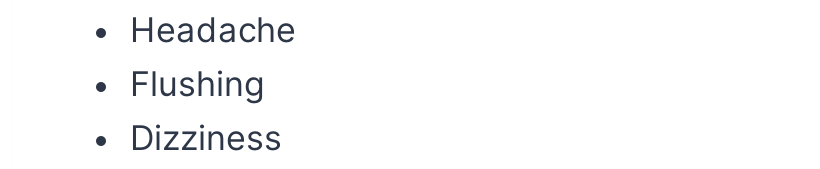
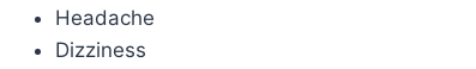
- Flushing
